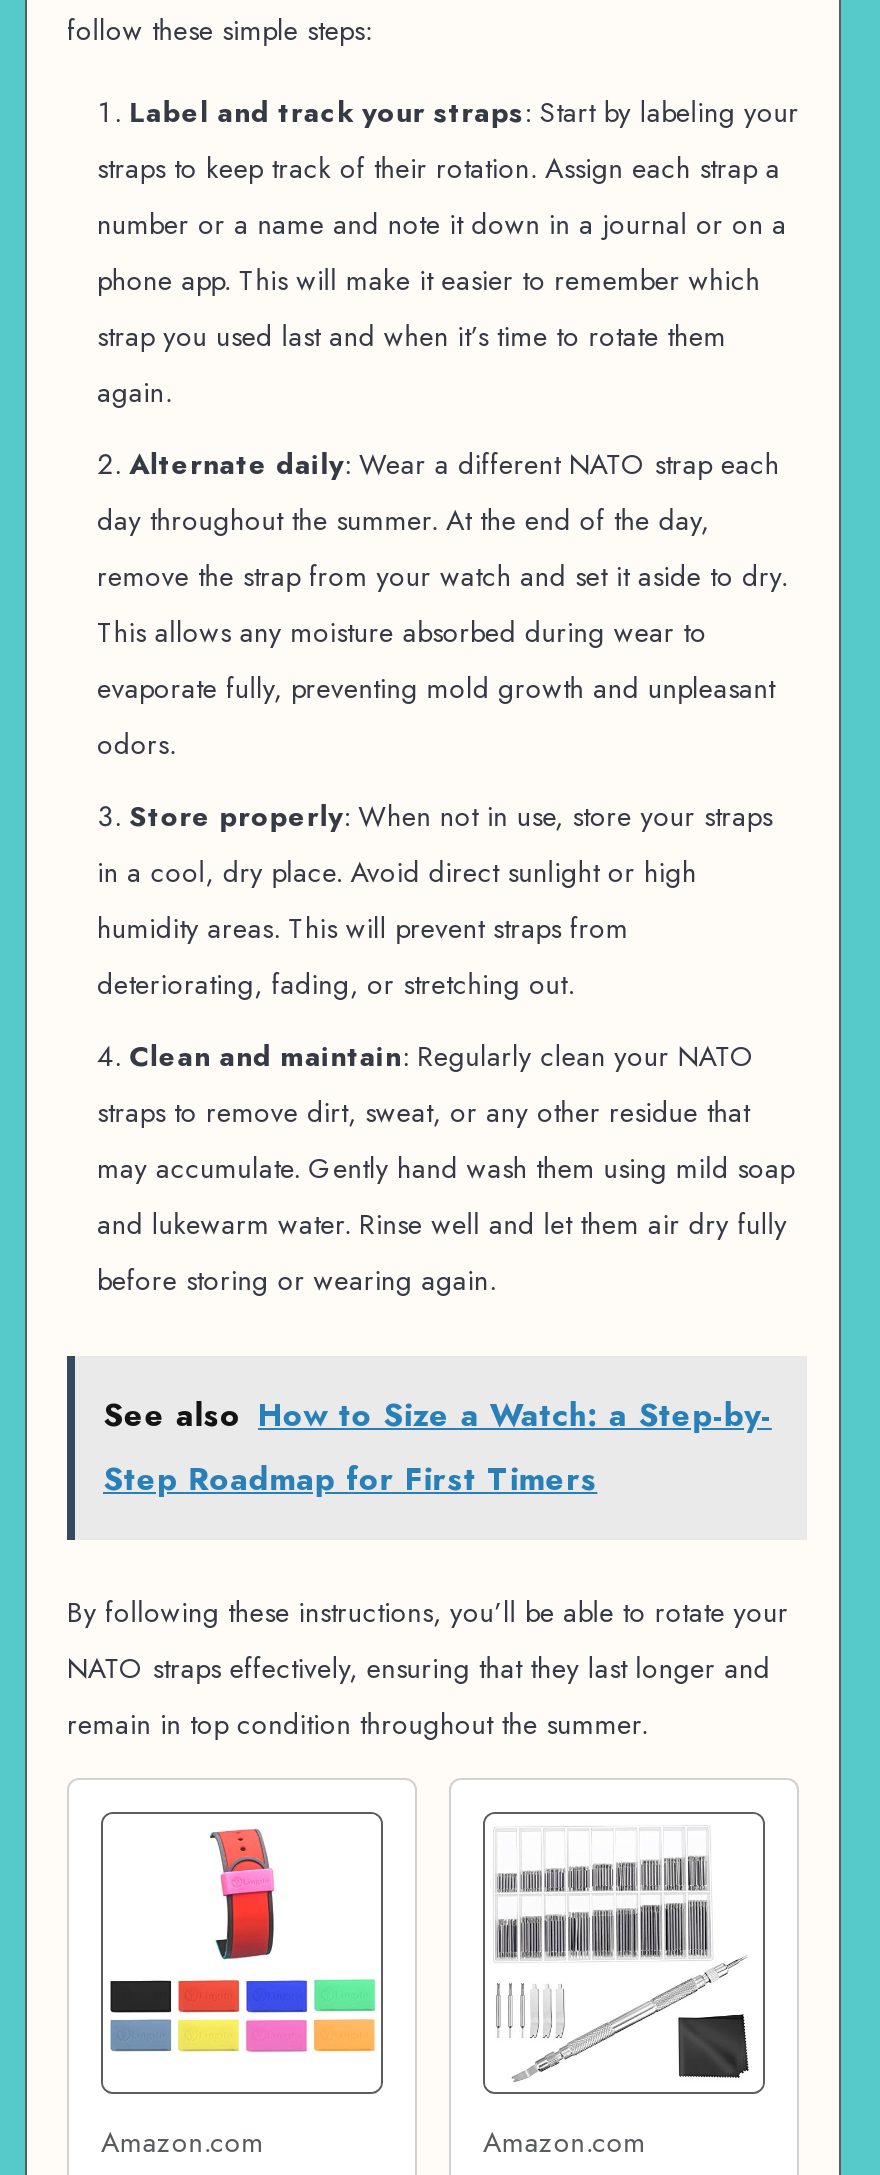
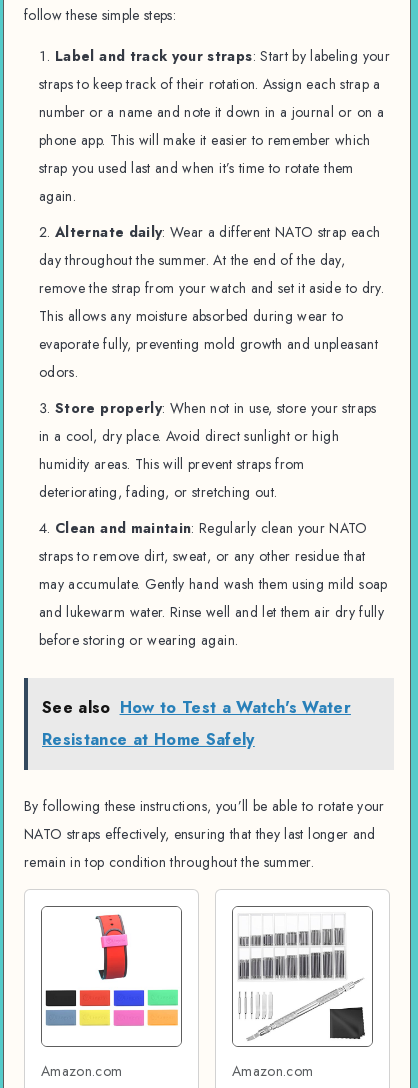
- See also How to Size a Watch: a Step-by-
- Step Roadmap for First Timers
+ See also How to Test a Watch's Water
+ Resistance at Home Safely
